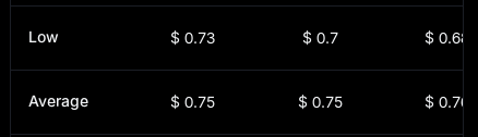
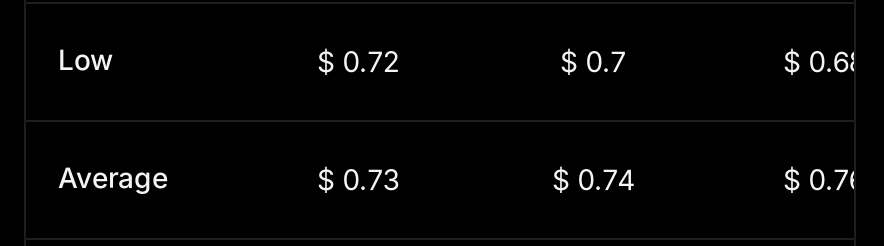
- $ 0.73
+ $ 0.72

- $ 0.75
+ $ 0.73

- $ 0.75
+ $ 0.74
